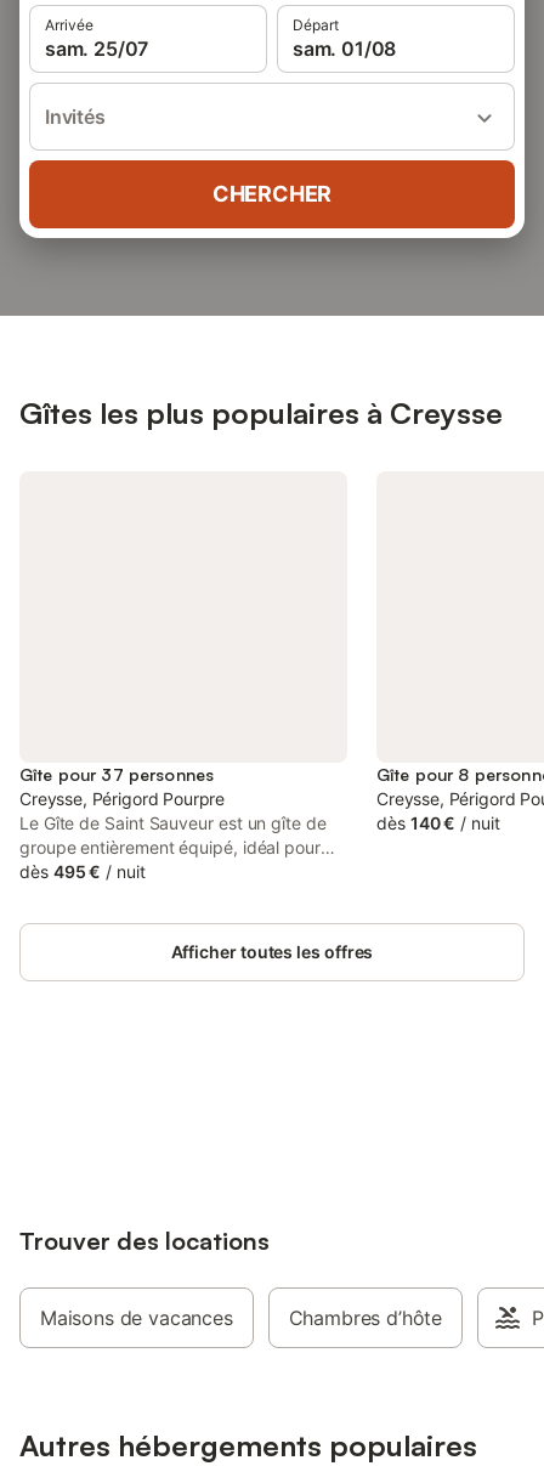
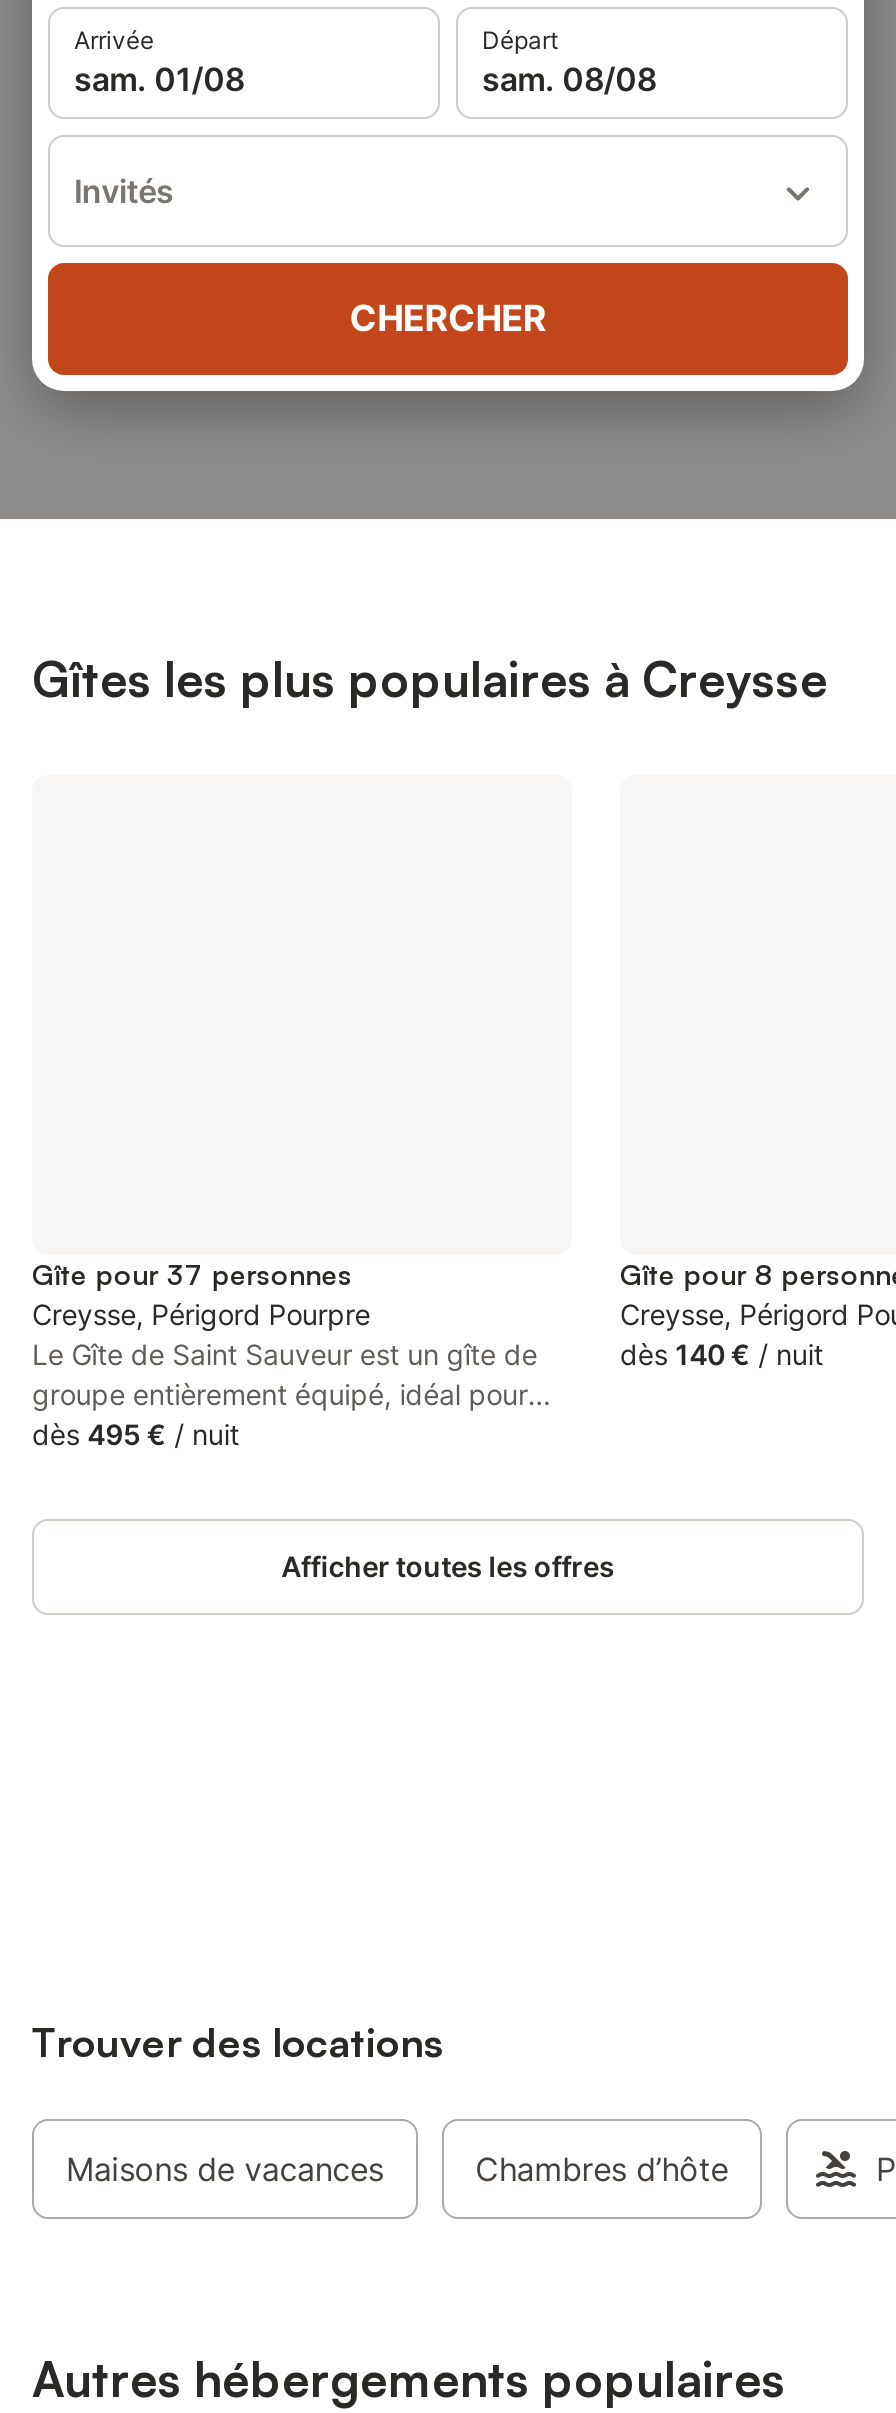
- sam. 25/07
+ sam. 01/08

- sam. 01/08
+ sam. 08/08
